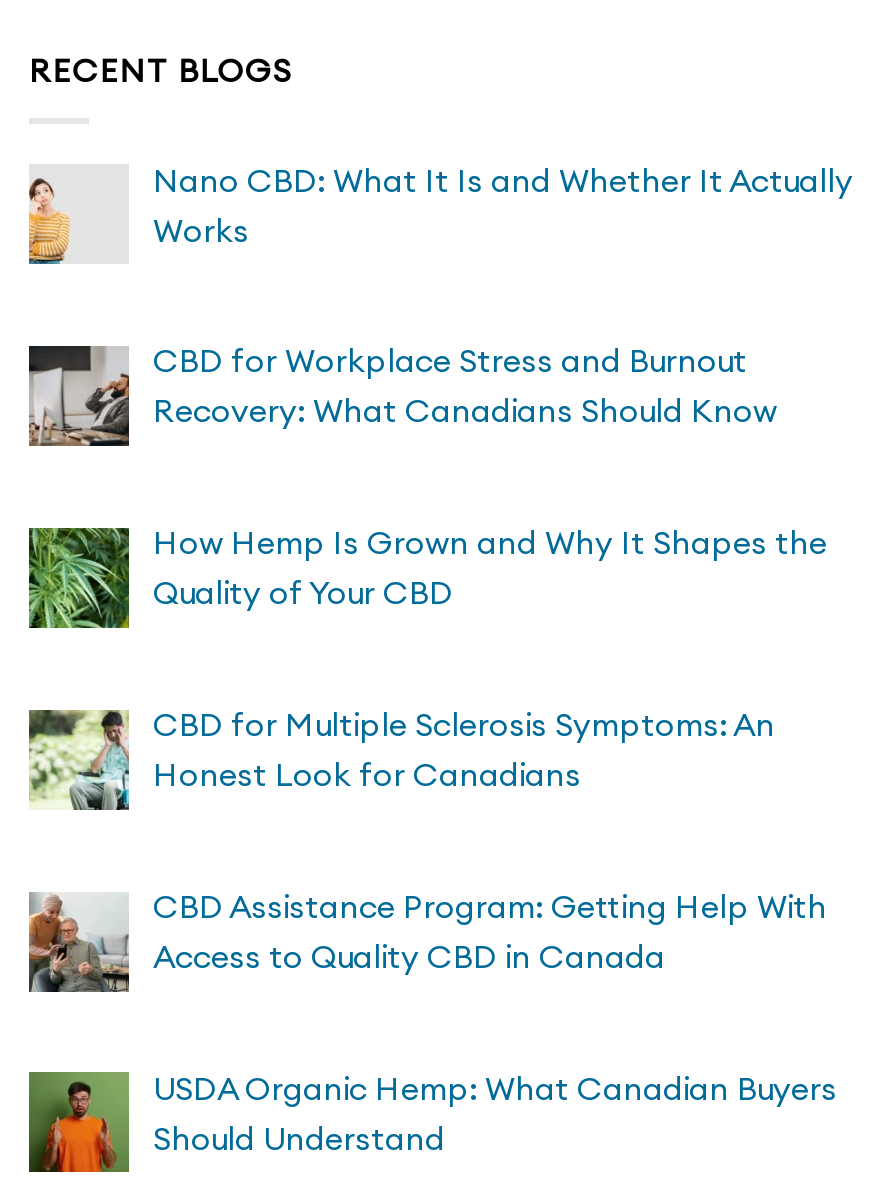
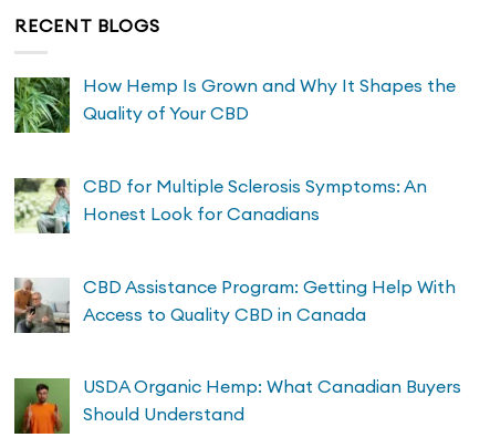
- [image]
- Nano CBD: What It Is and Whether It Actually
- Works
- CBD for Workplace Stress and Burnout
- Recovery: What Canadians Should Know

- [image]
